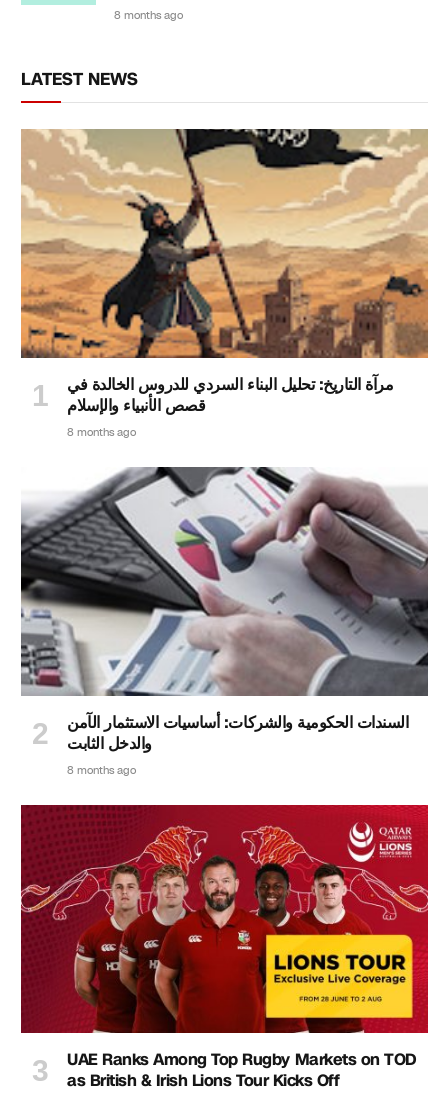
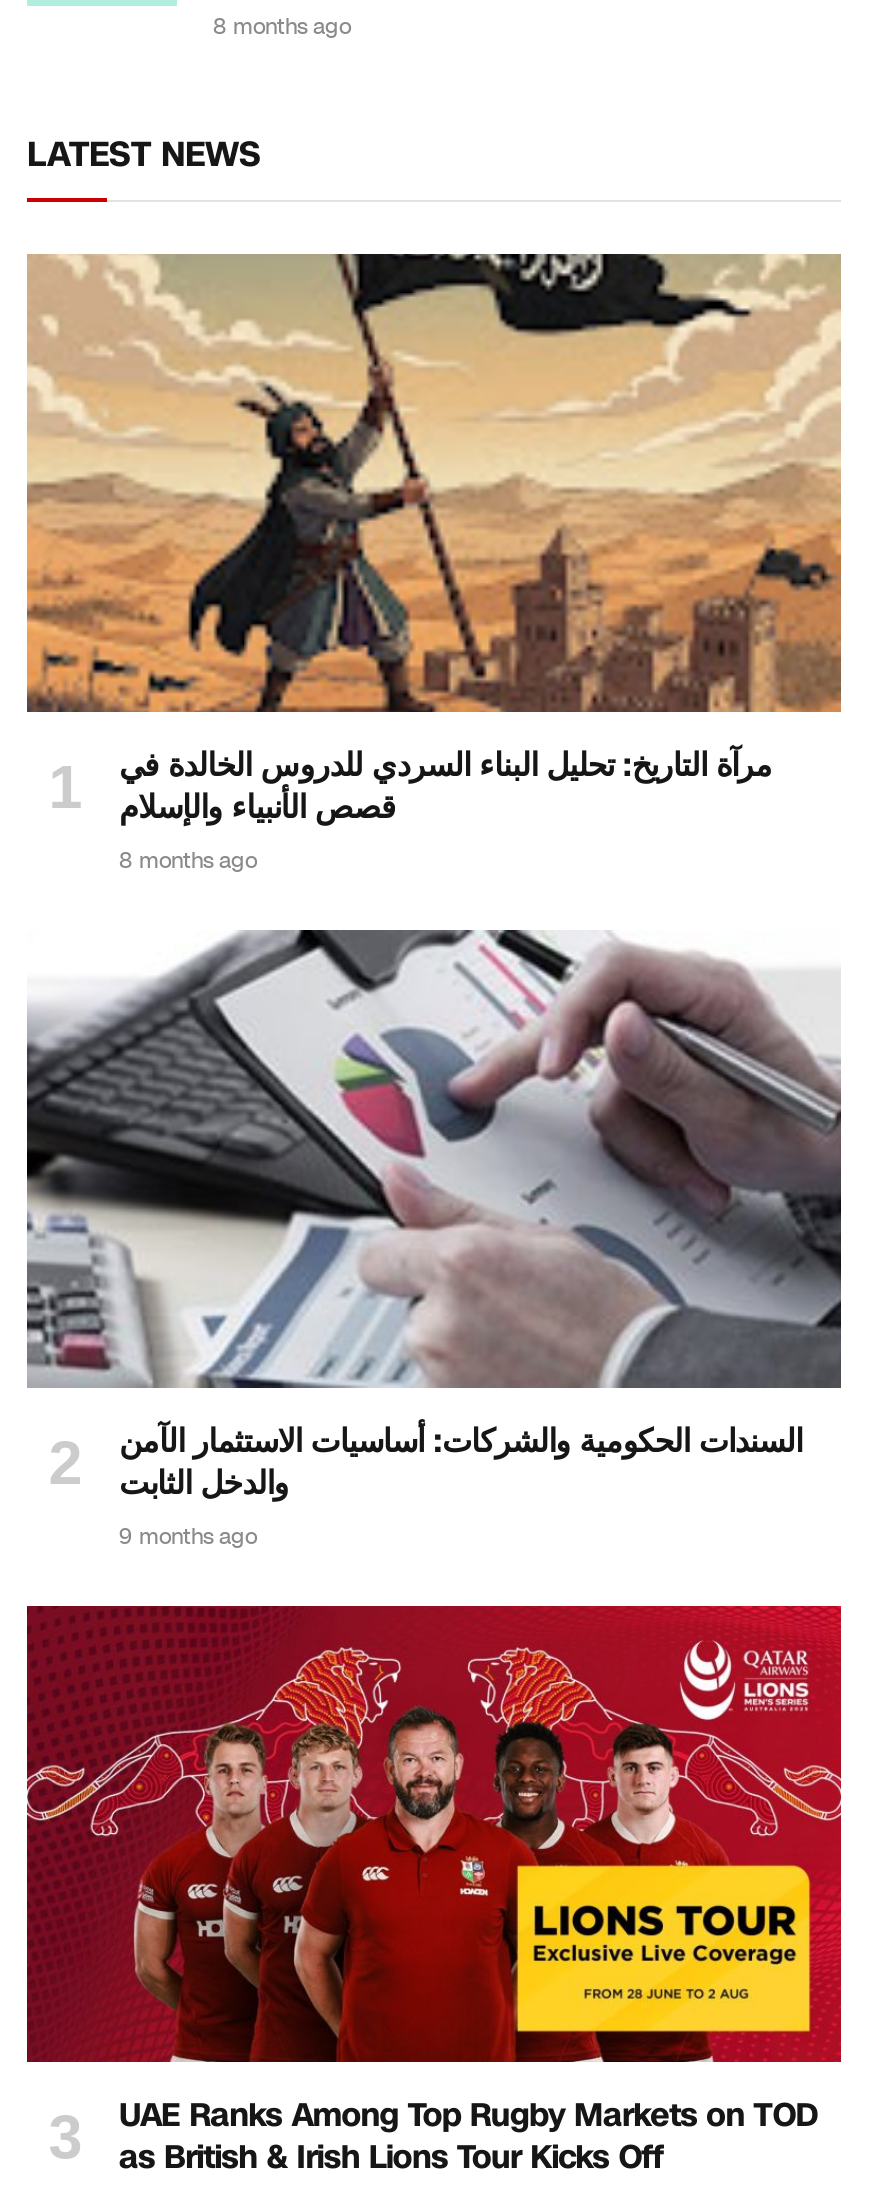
- 8 months ago
+ 9 months ago
